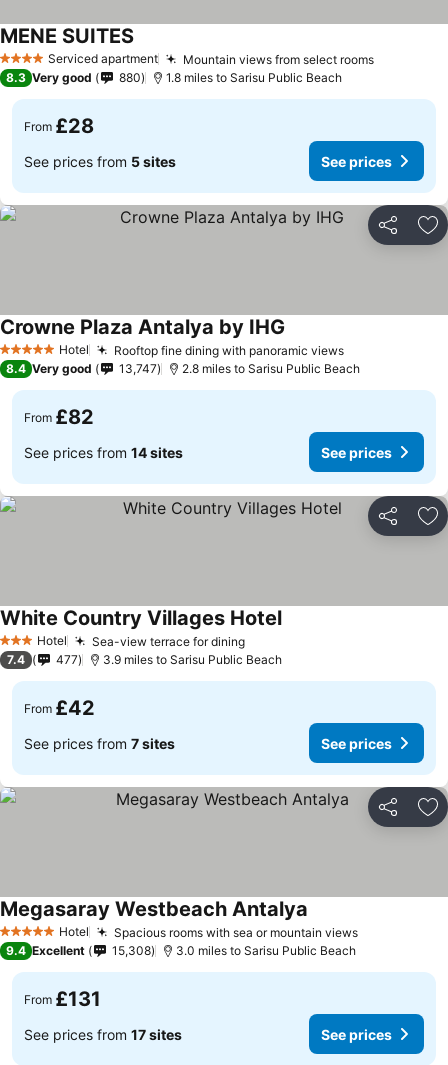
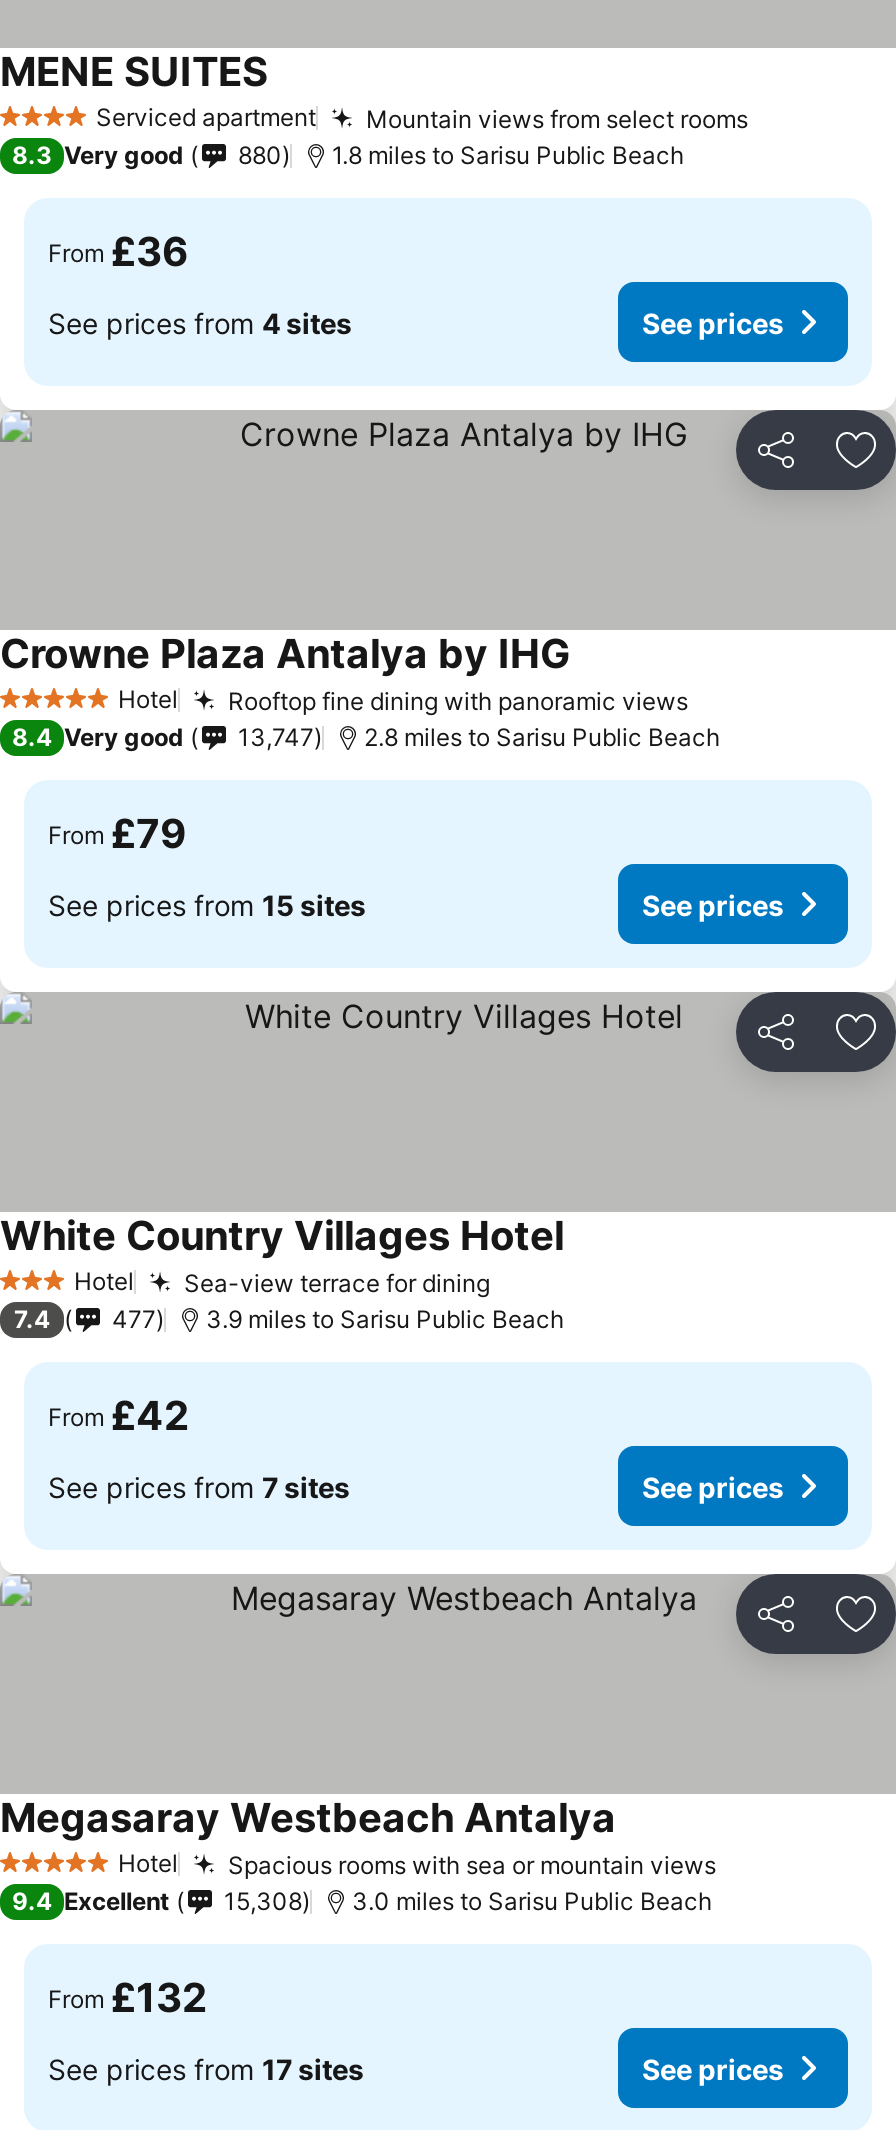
- From £28
+ From £36

- See prices from 5 sites
+ See prices from 4 sites

- From £82
+ From £79

- See prices from 14 sites
+ See prices from 15 sites

- From £131
+ From £132
